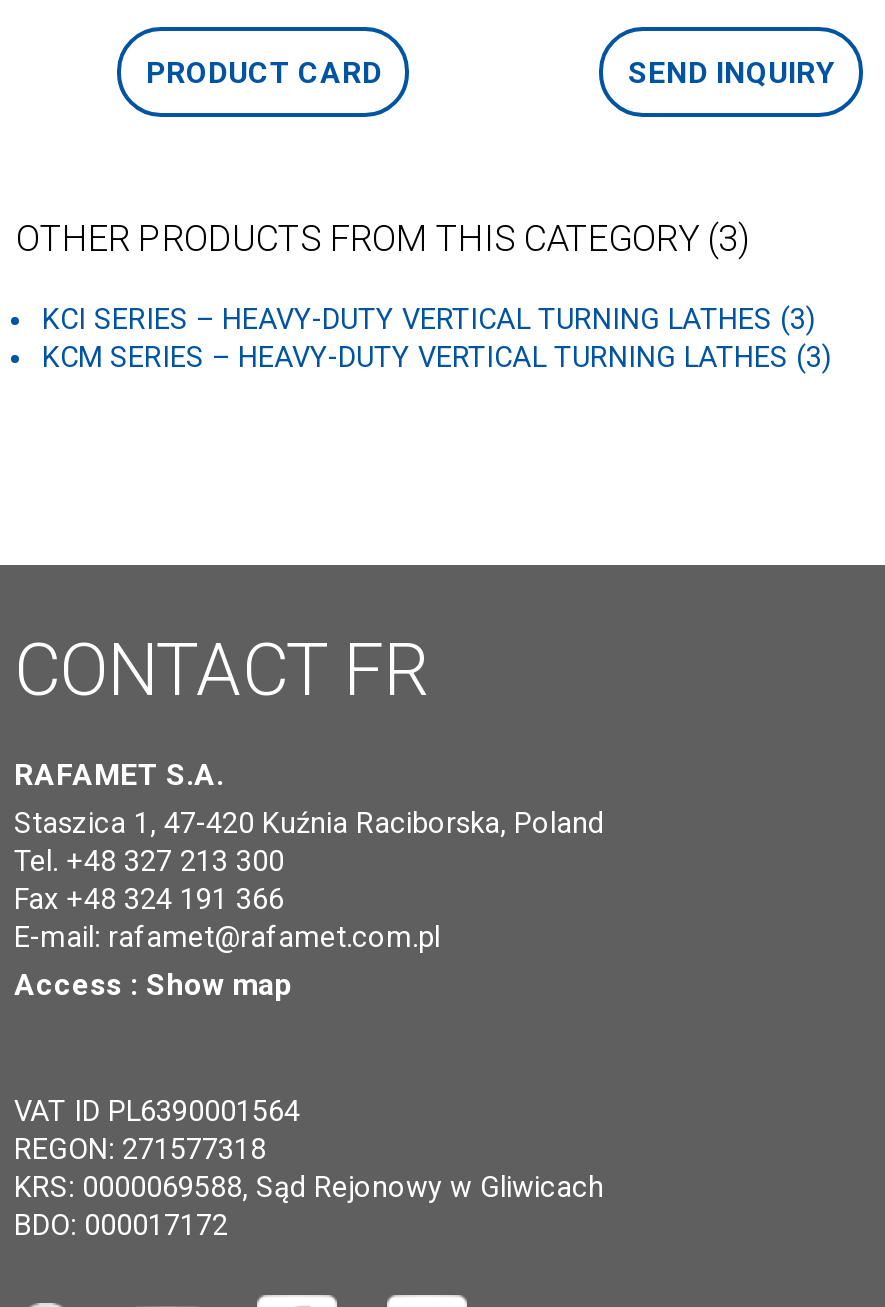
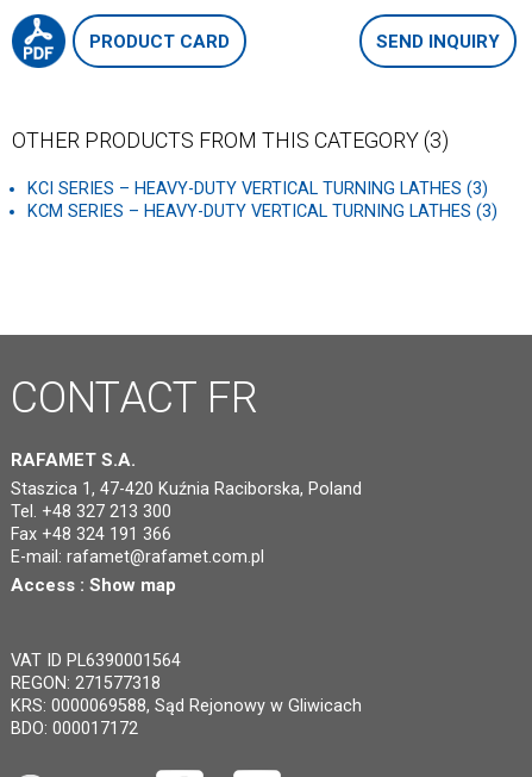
+ [image]
